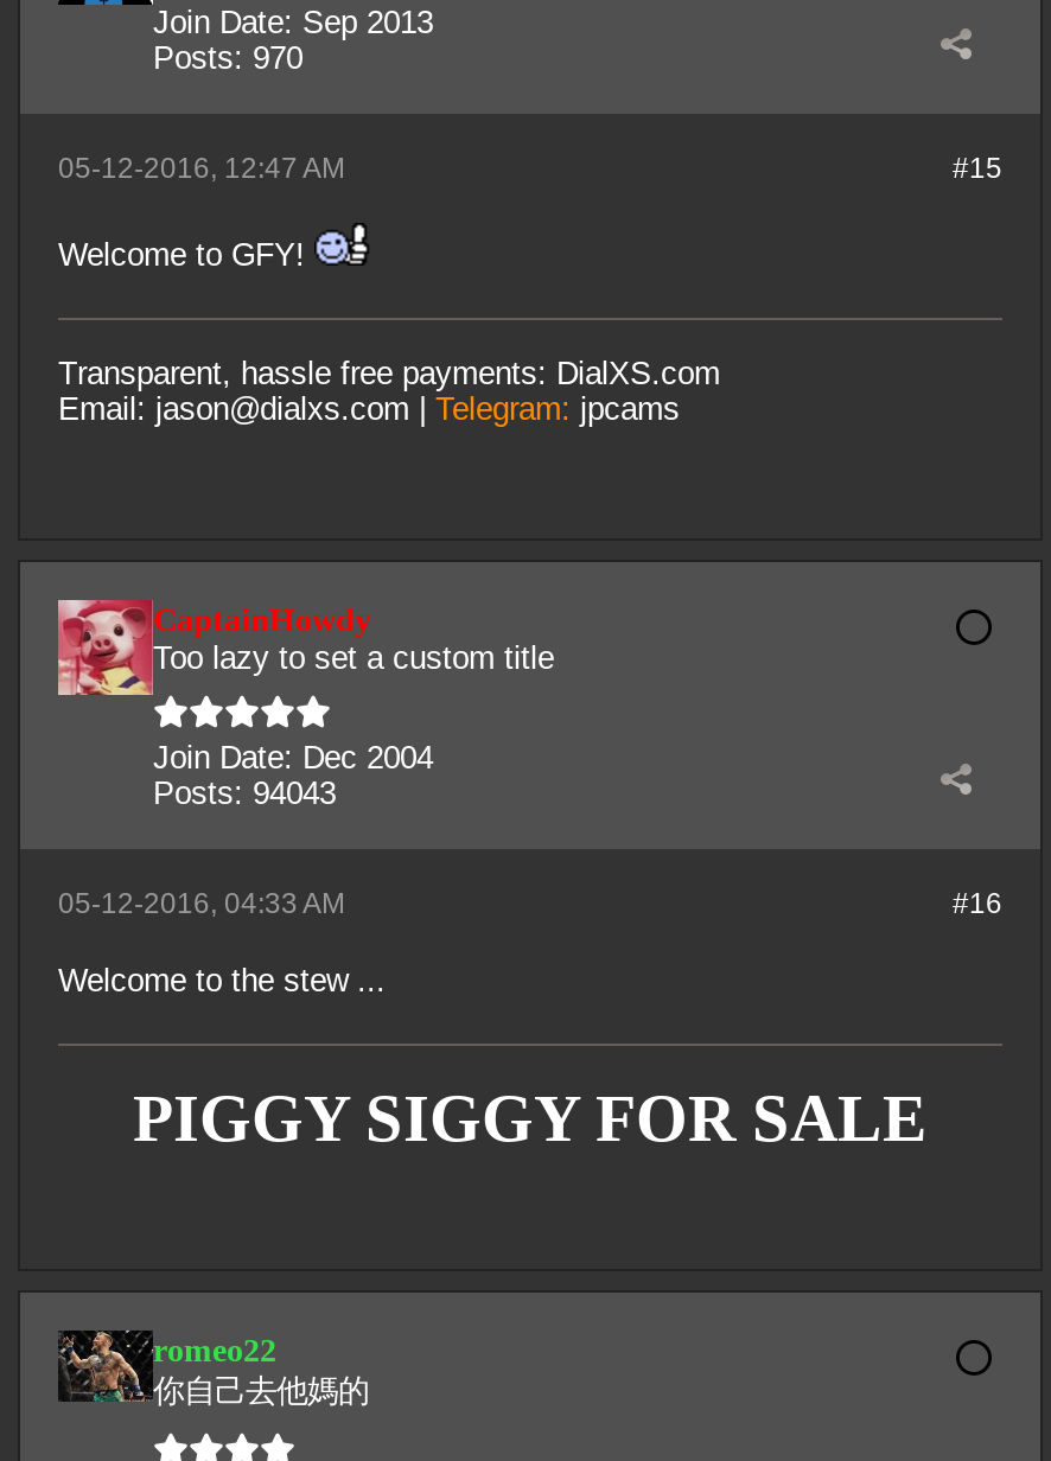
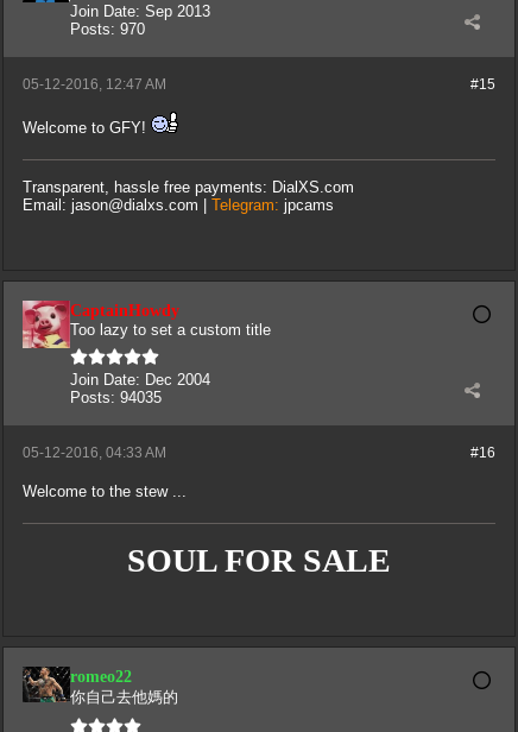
- Posts: 94043
+ Posts: 94035

- PIGGY SIGGY FOR SALE
+ SOUL FOR SALE
